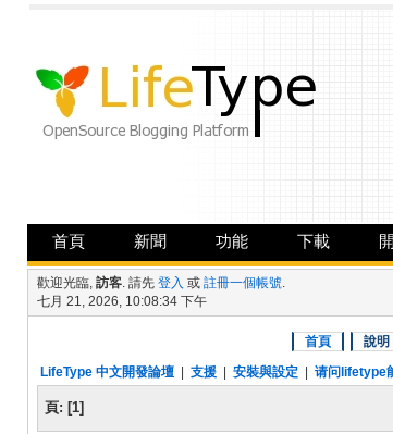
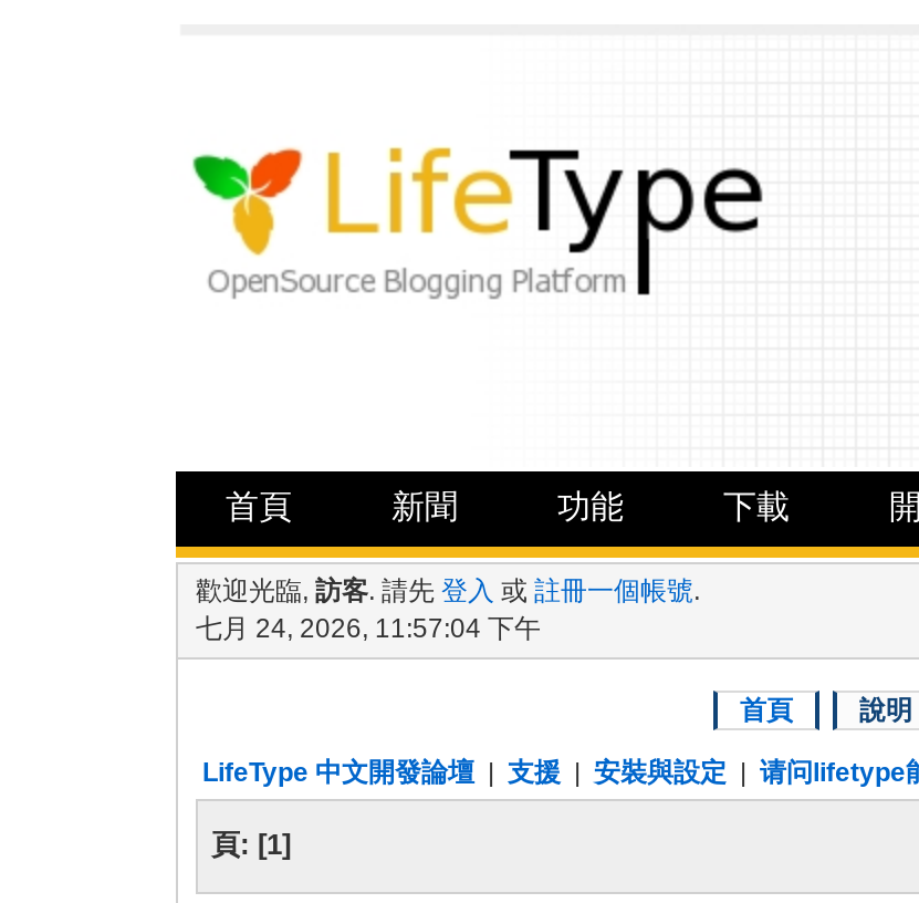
- 七月 21, 2026, 10:08:34 下午
+ 七月 24, 2026, 11:57:04 下午
